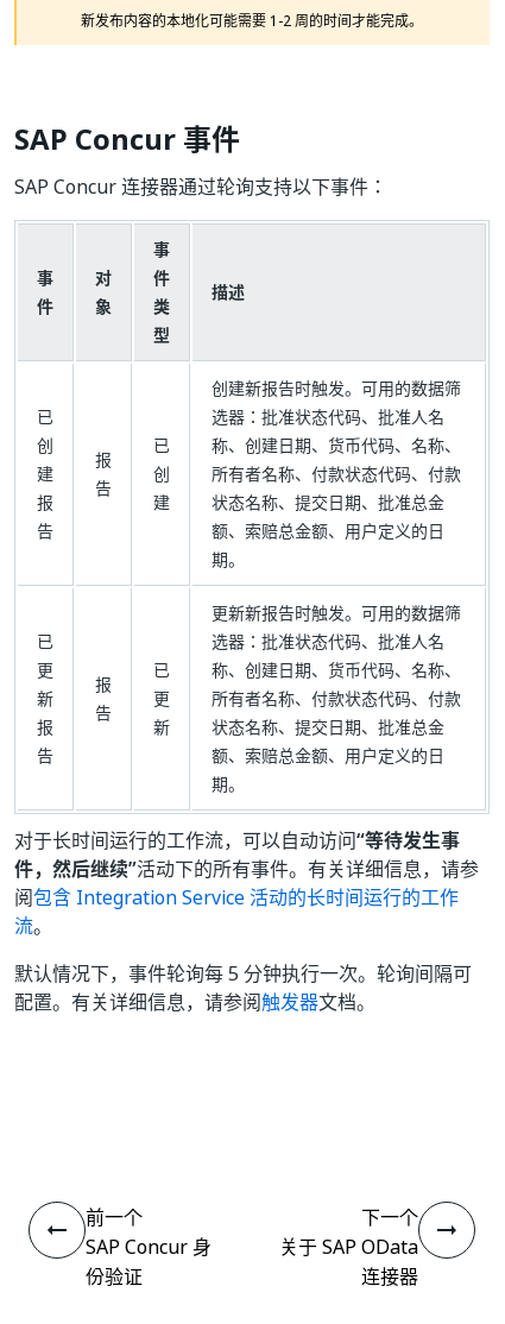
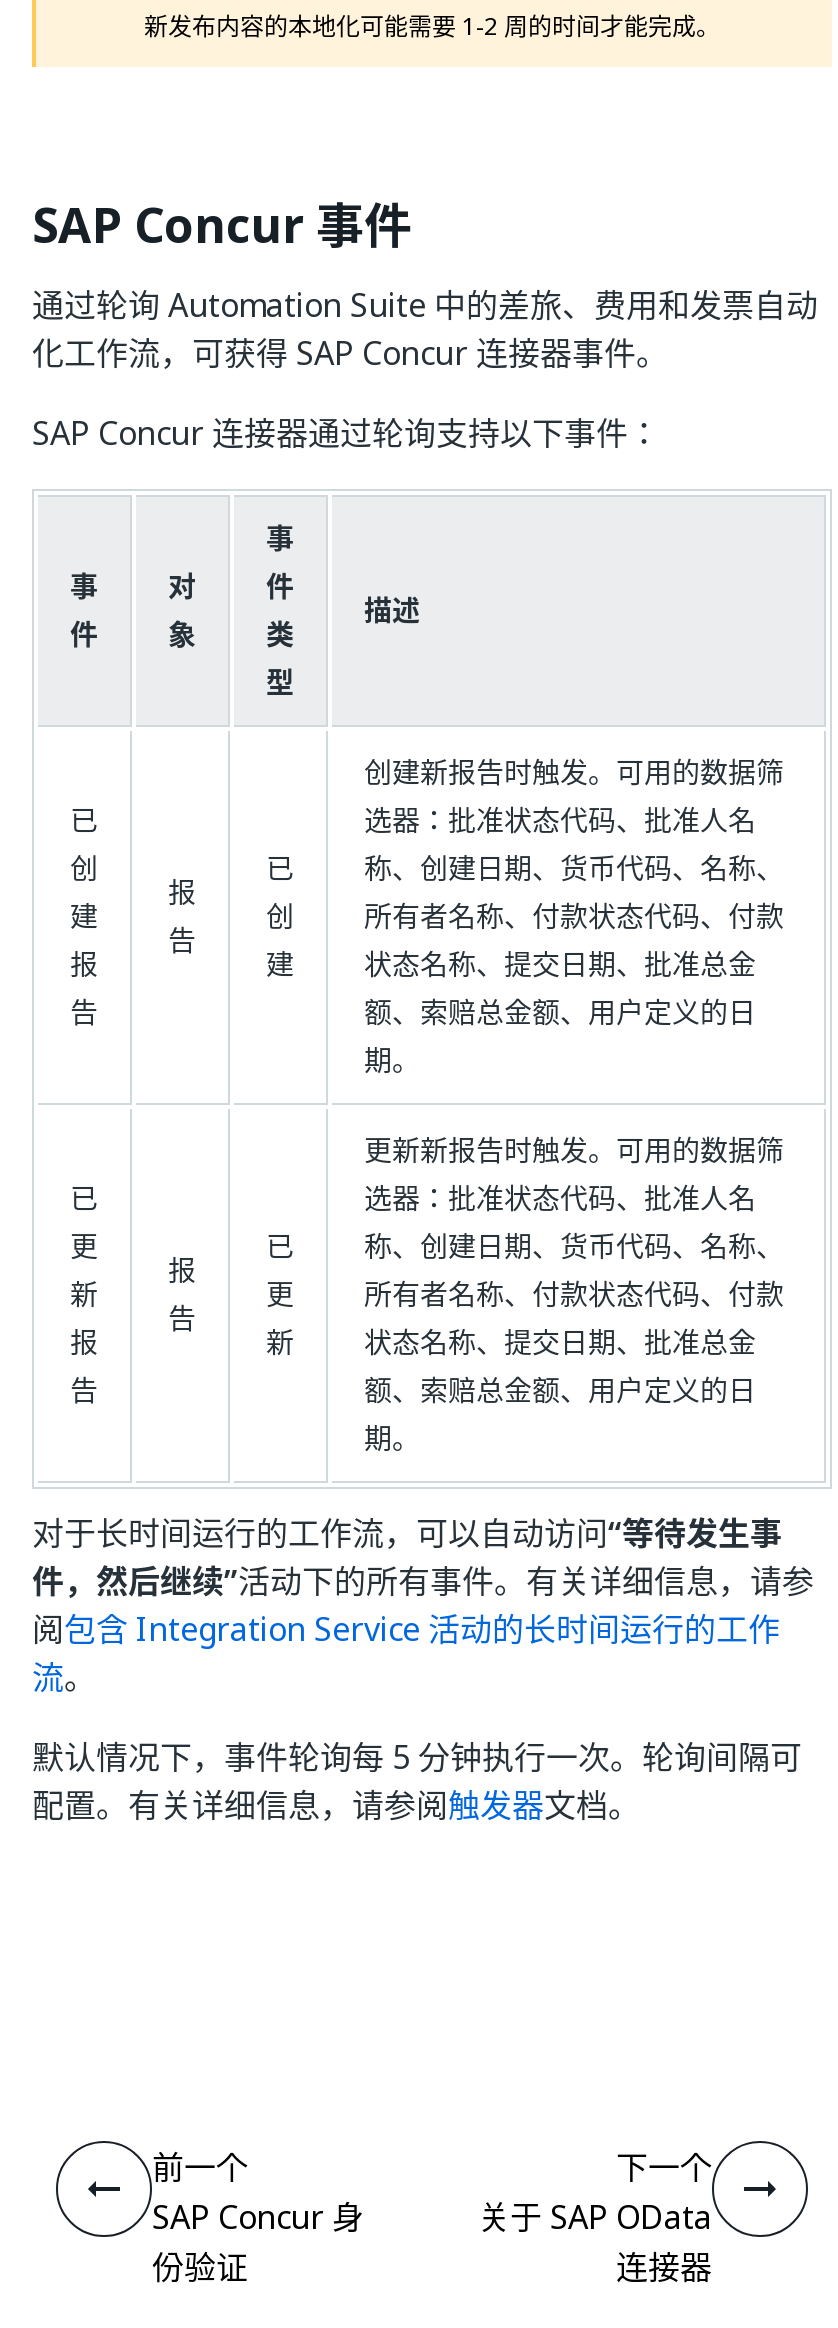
+ 通过轮询 Automation Suite 中的差旅、费用和发票自动
+ 化工作流，可获得 SAP Concur 连接器事件。
